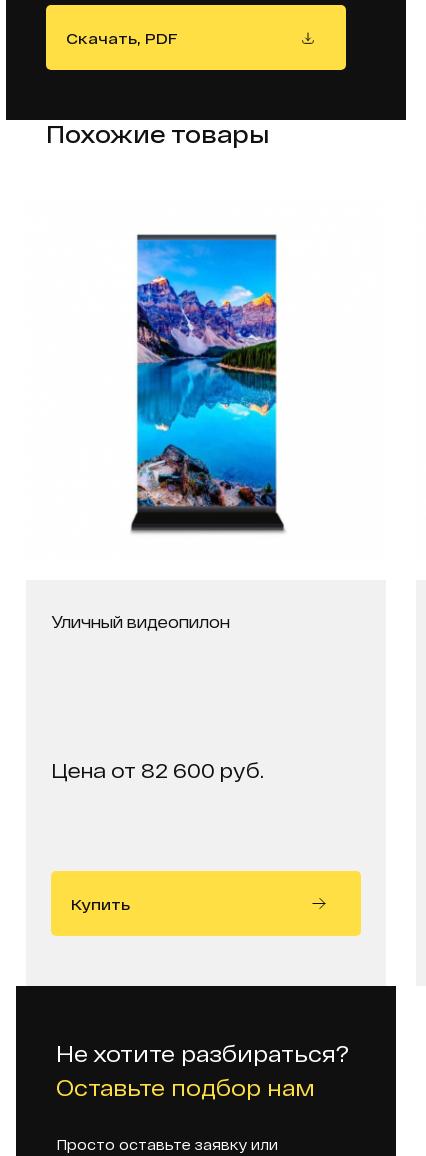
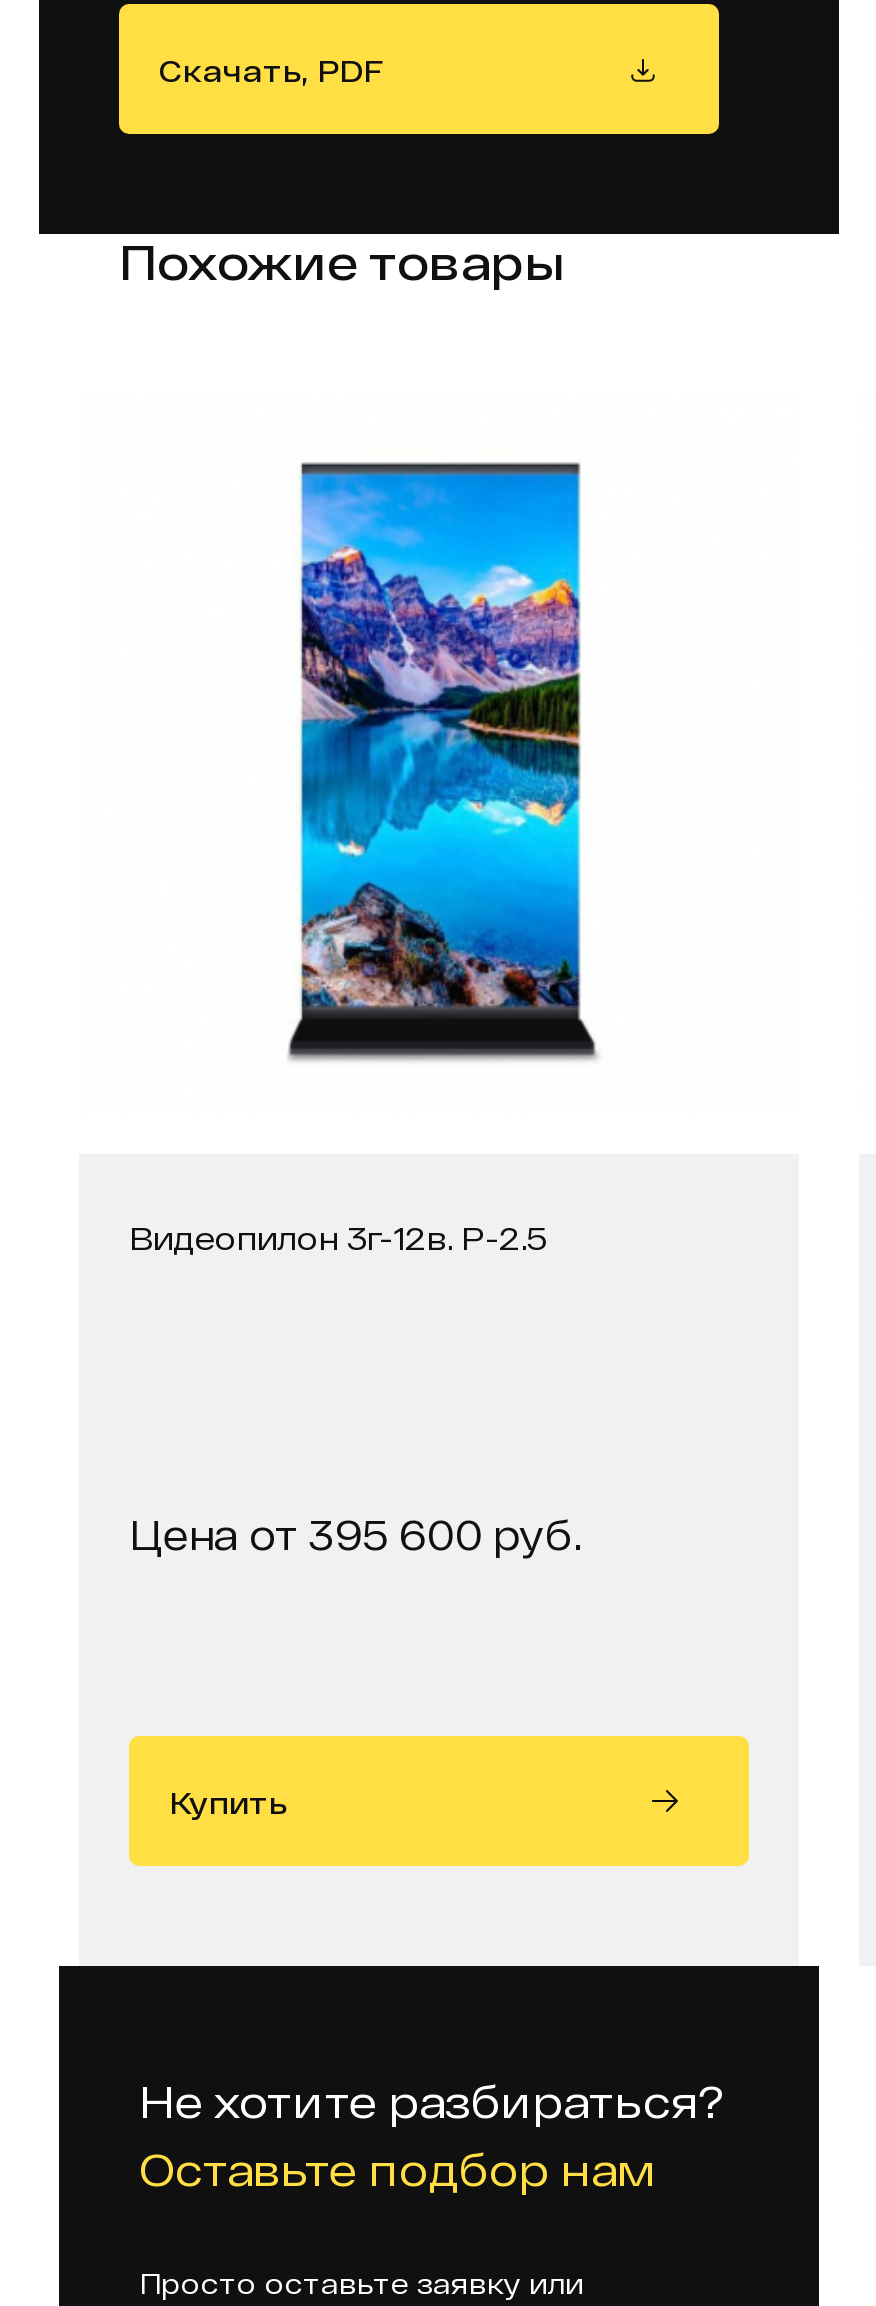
- Уличный видеопилон
+ Видеопилон 3г-12в. P-2.5

- Цена от 82 600 руб.
+ Цена от 395 600 руб.
